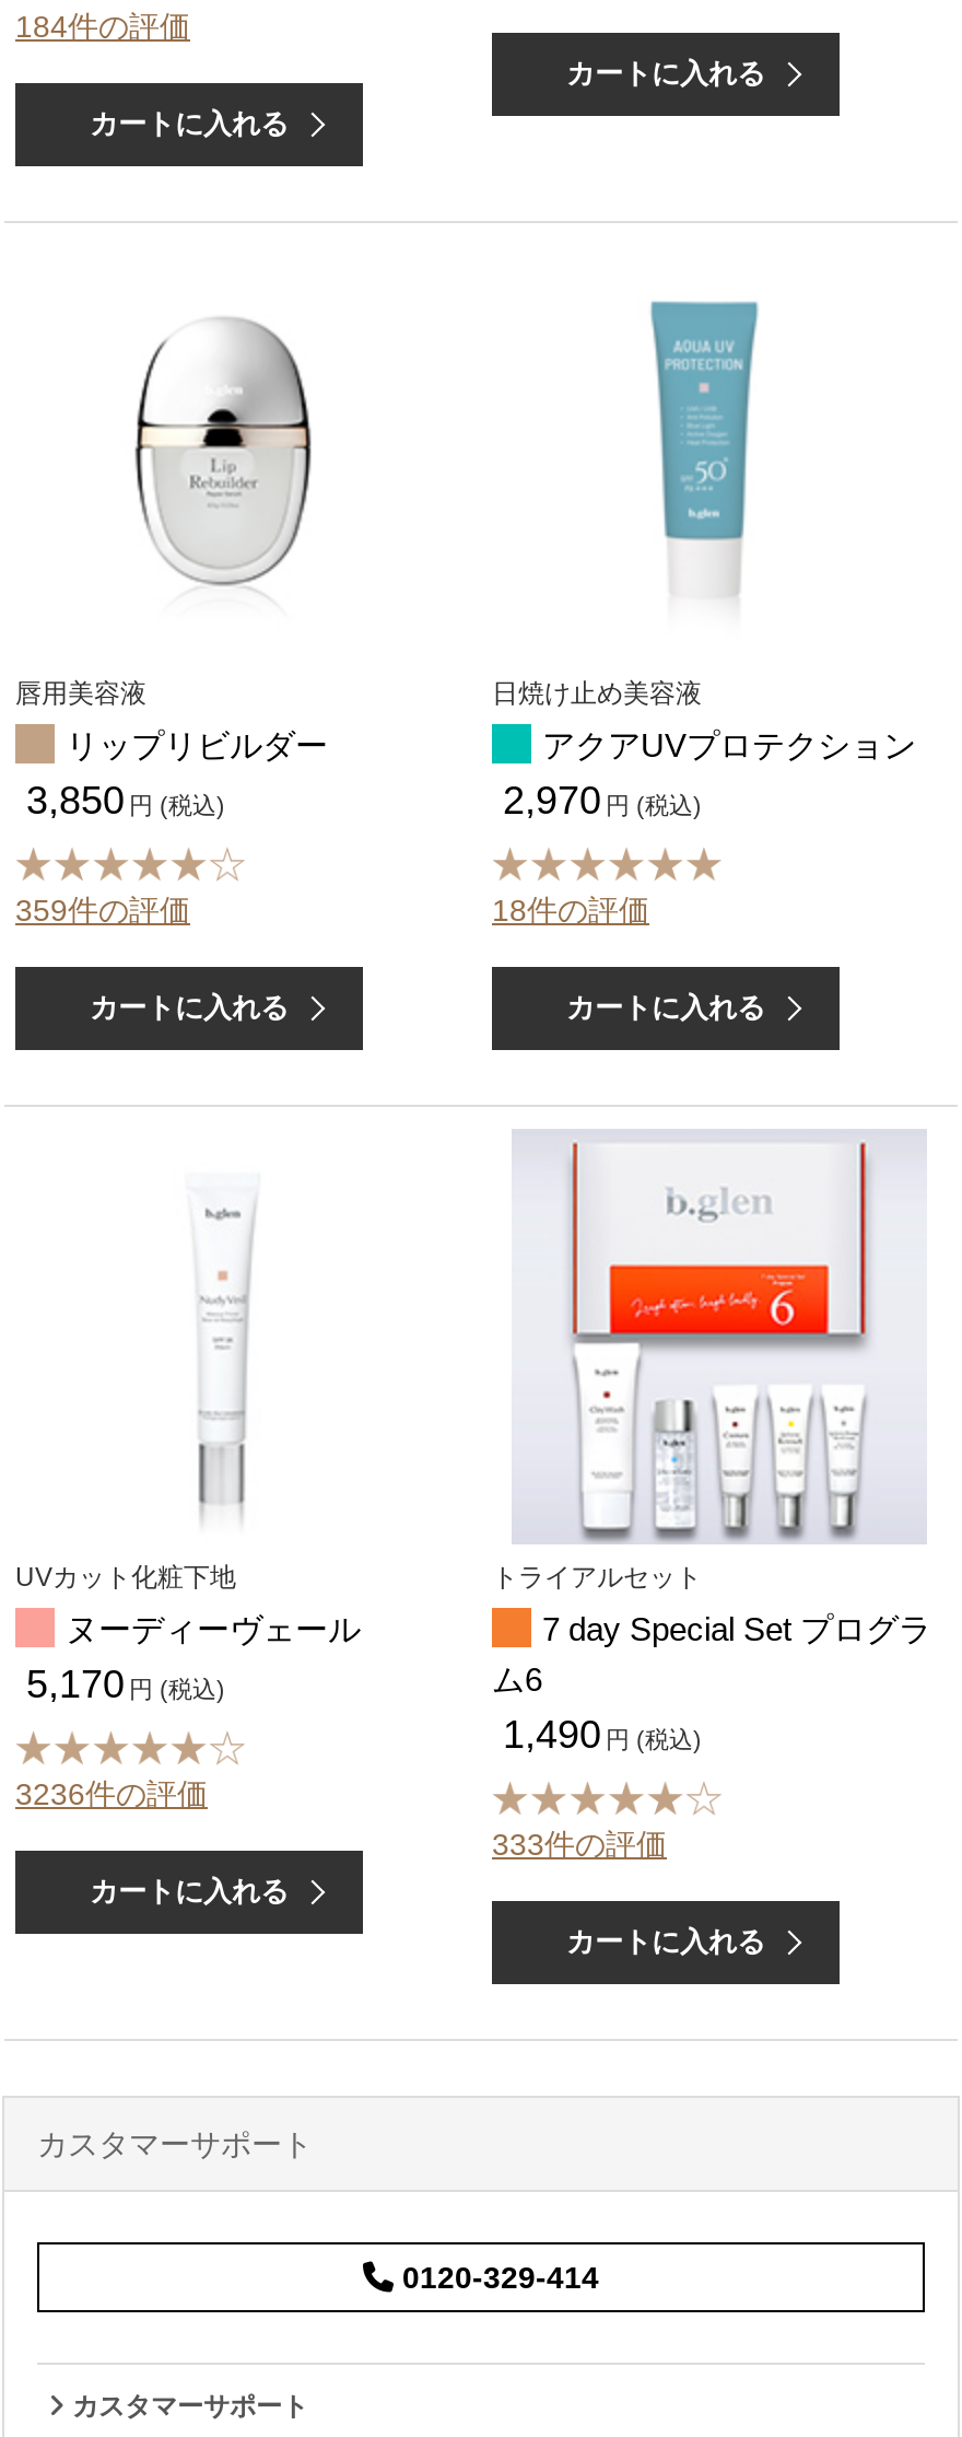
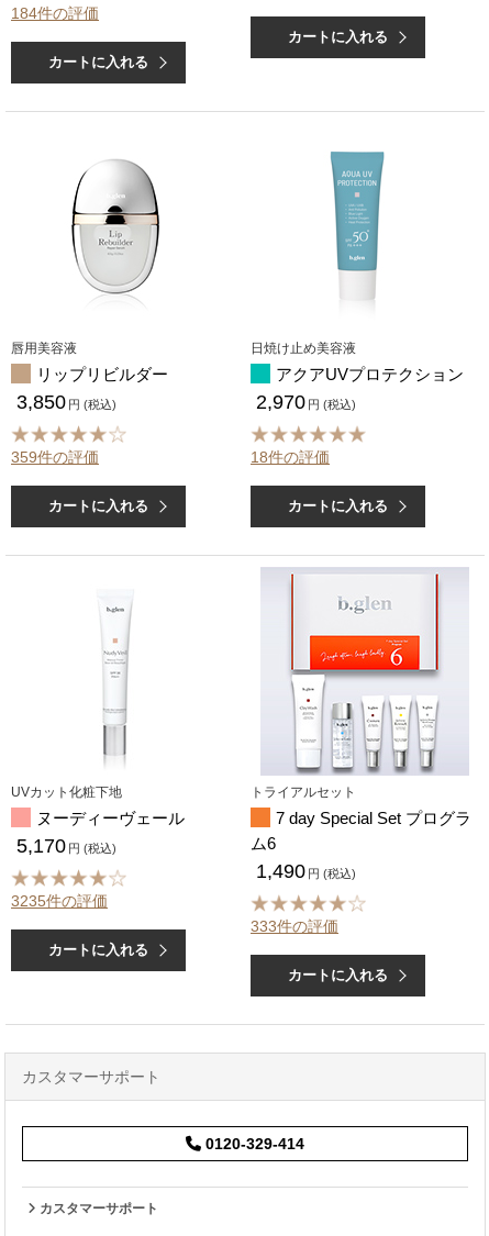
- 3236件の評価
+ 3235件の評価
